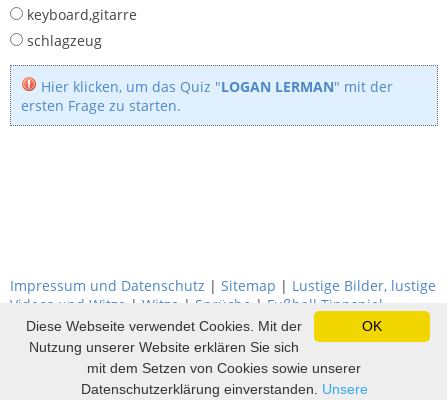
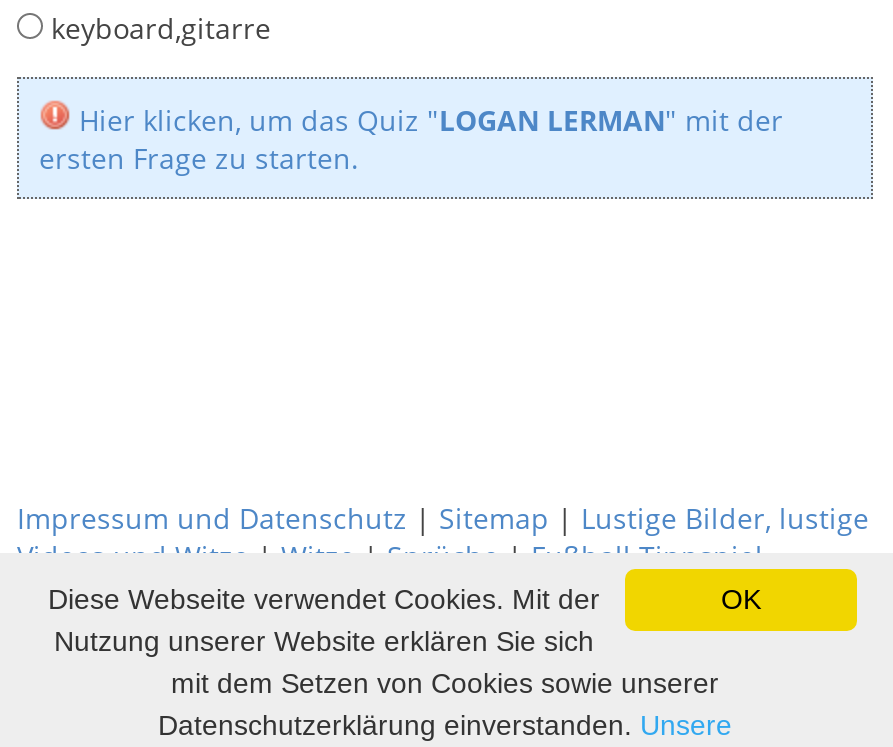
- schlagzeug
